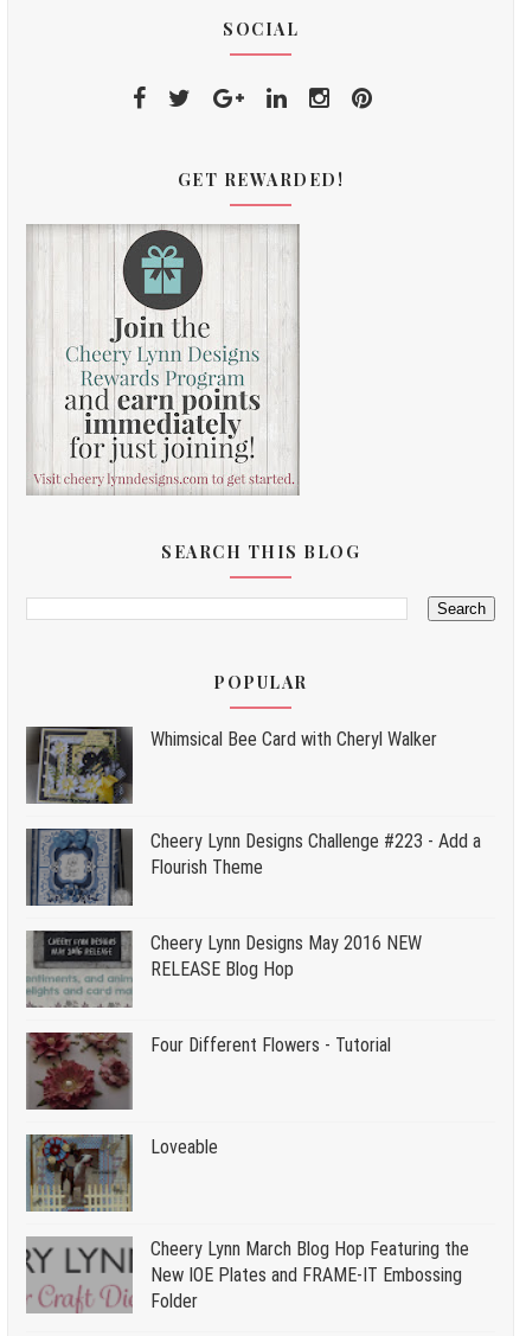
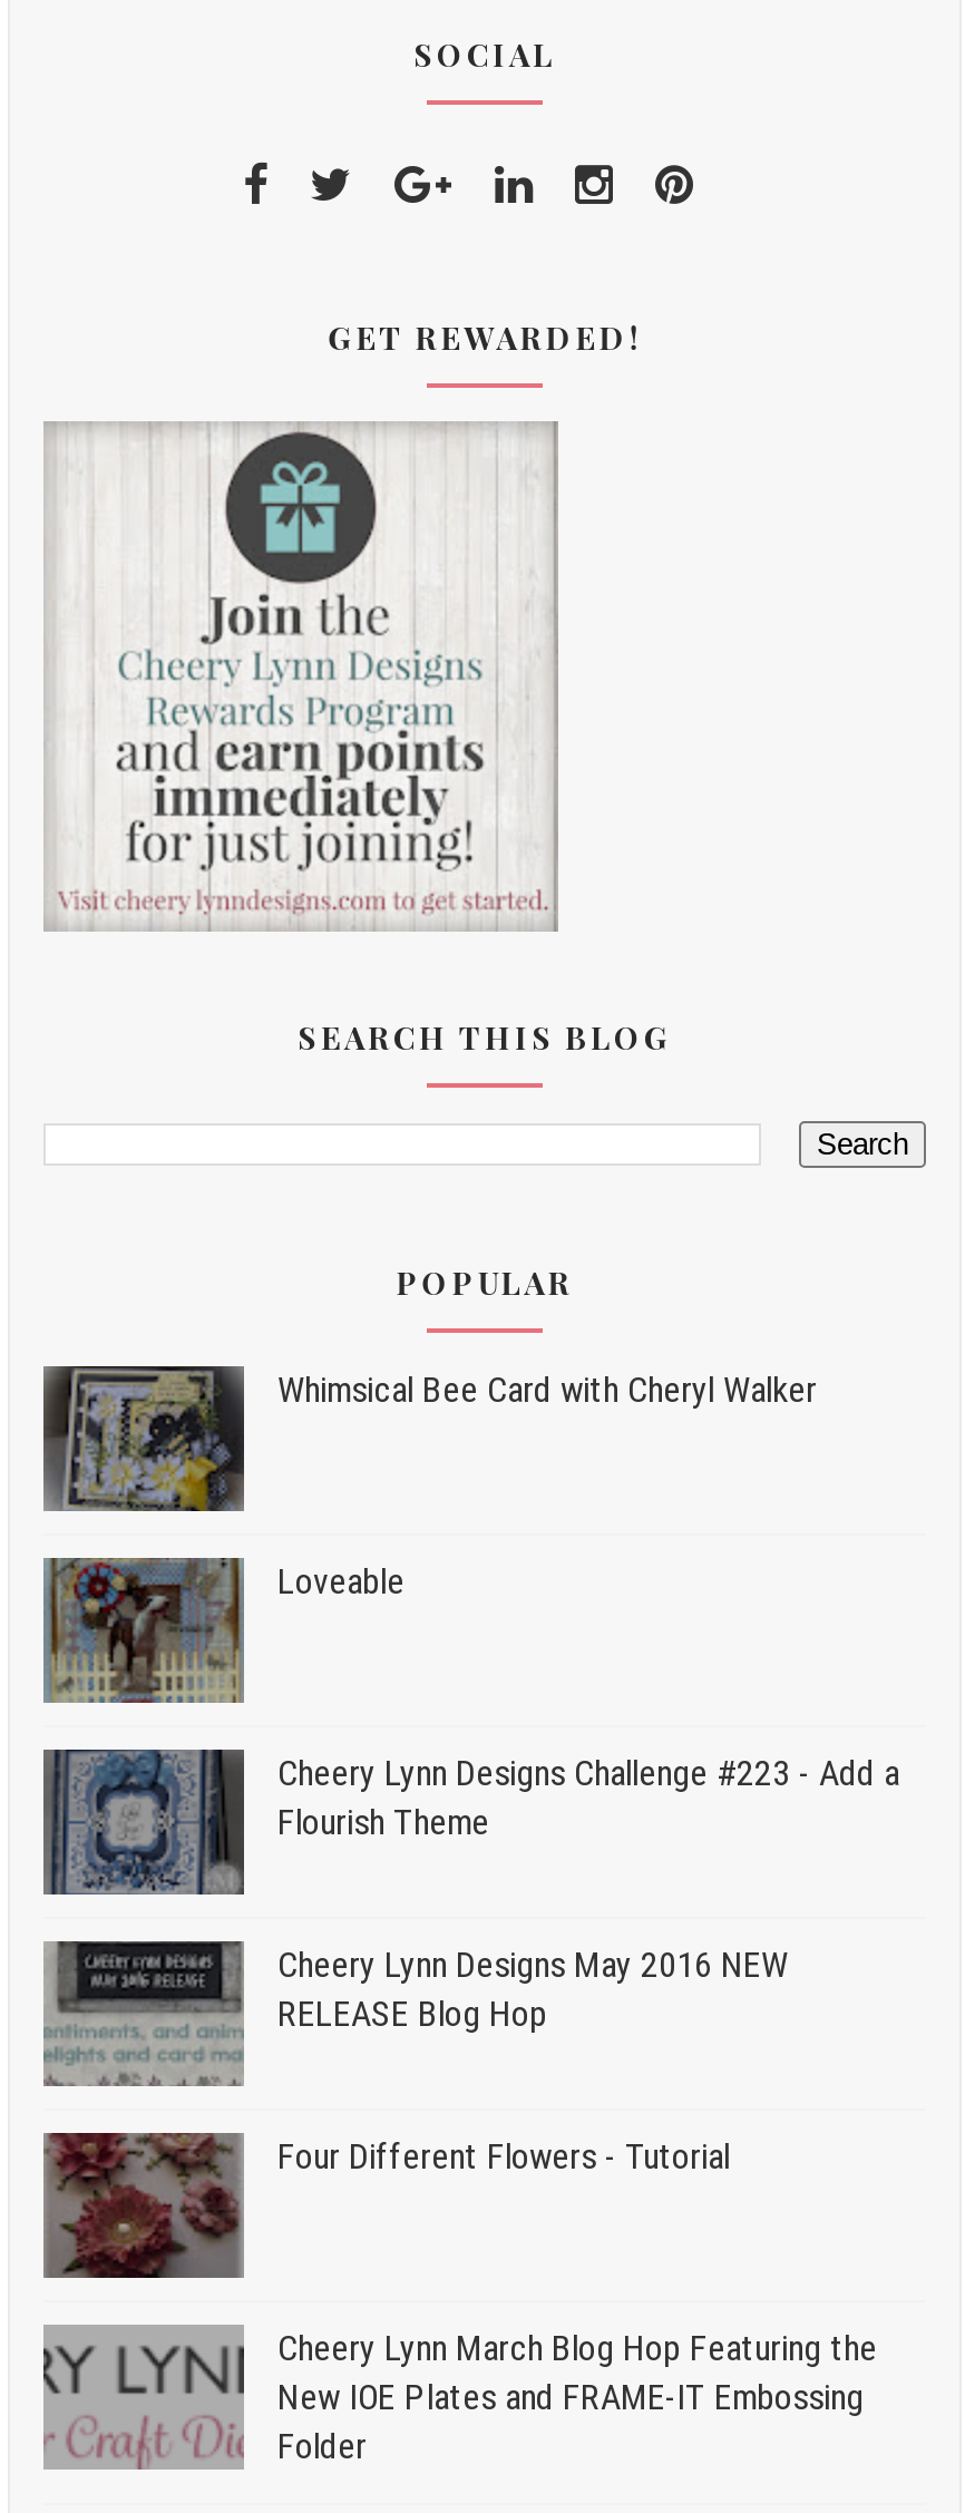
moved down: [image] | Cheery Lynn Designs Challenge #223 - Add a | Flourish Theme | Cheery Lynn Designs May 2016 NEW | RELEASE Blog Hop | Four Different Flowers - Tutorial

moved down: [image]

moved up: [image] | Loveable
